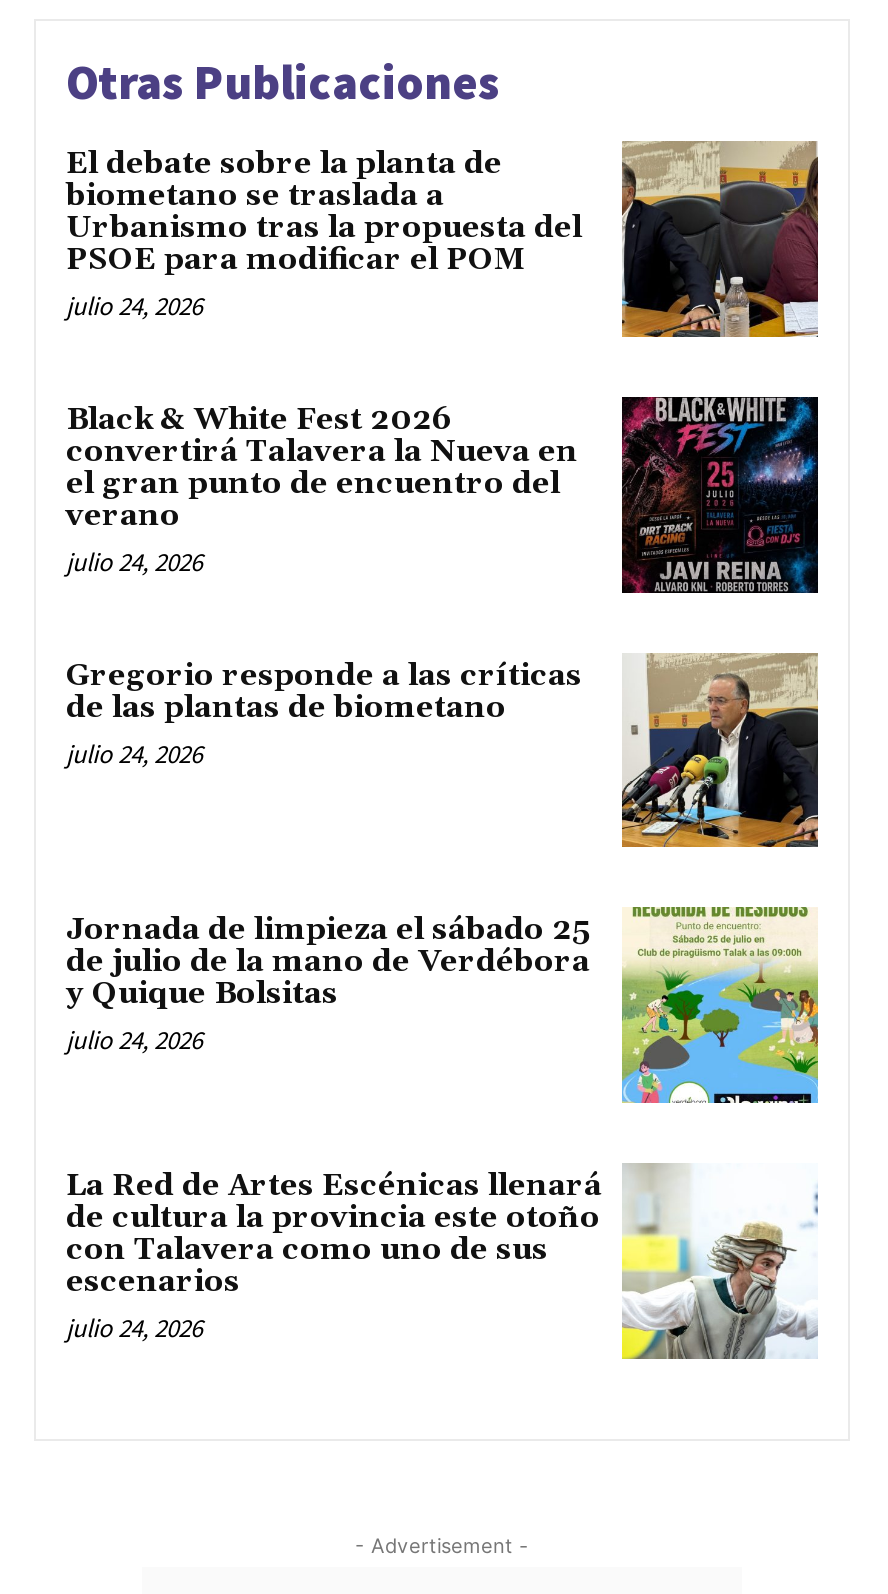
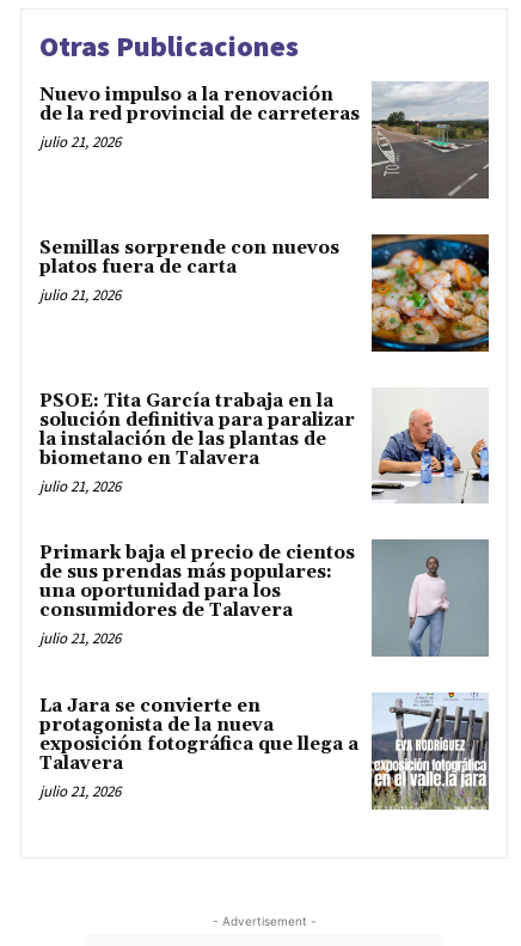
- [image]
- El debate sobre la planta de
- biometano se traslada a
- Urbanismo tras la propuesta del
- PSOE para modificar el POM
- julio 24, 2026
+ [image]
+ Nuevo impulso a la renovación
+ de la red provincial de carreteras
+ julio 21, 2026

- [image]
- Black & White Fest 2026
- convertirá Talavera la Nueva en
- el gran punto de encuentro del
- verano
- julio 24, 2026
+ [image]
+ Semillas sorprende con nuevos
+ platos fuera de carta
+ julio 21, 2026

- [image]
- Gregorio responde a las críticas
- de las plantas de biometano
- julio 24, 2026
+ [image]
+ PSOE: Tita García trabaja en la
+ solución definitiva para paralizar
+ la instalación de las plantas de
+ biometano en Talavera
+ julio 21, 2026

- [image]
- Jornada de limpieza el sábado 25
- de julio de la mano de Verdébora
- y Quique Bolsitas
- julio 24, 2026
+ [image]
+ Primark baja el precio de cientos
+ de sus prendas más populares:
+ una oportunidad para los
+ consumidores de Talavera
+ julio 21, 2026

- [image]
- La Red de Artes Escénicas llenará
- de cultura la provincia este otoño
- con Talavera como uno de sus
- escenarios
- julio 24, 2026
+ [image]
+ La Jara se convierte en
+ protagonista de la nueva
+ exposición fotográfica que llega a
+ Talavera
+ julio 21, 2026
